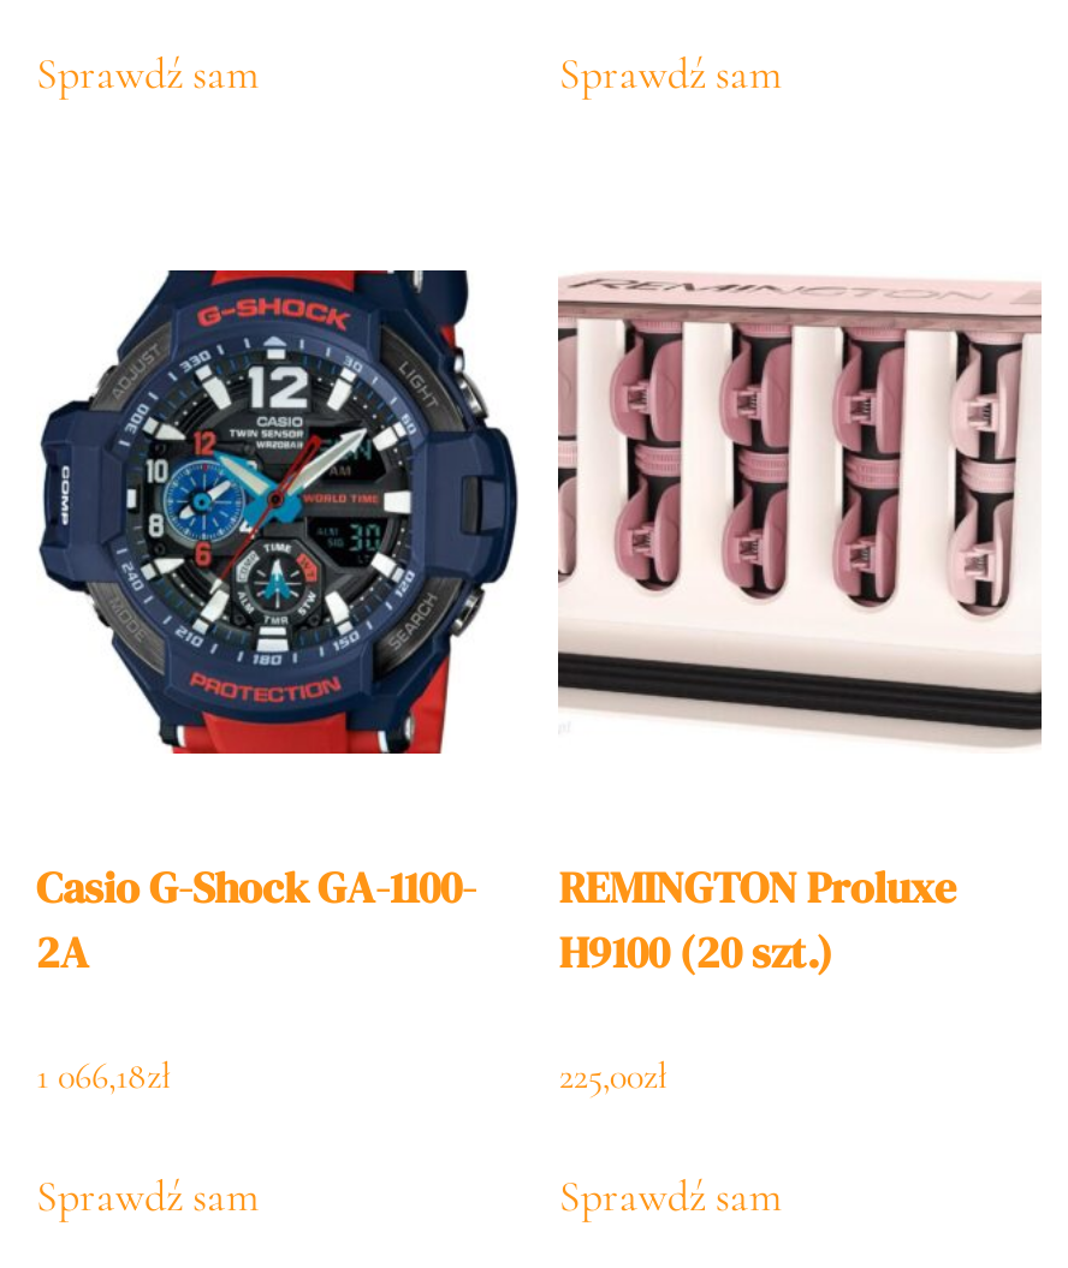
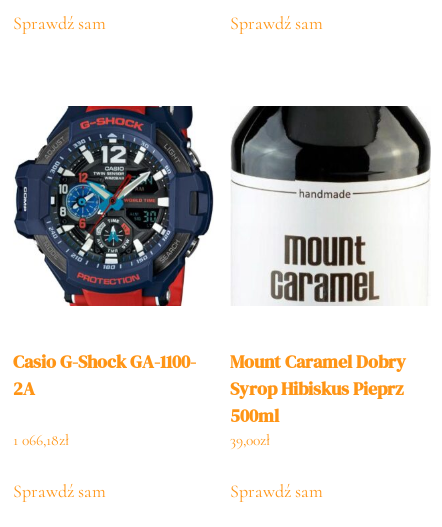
- [image]
+ [image]

- REMINGTON Proluxe
- H9100 (20 szt.)
- 225,00zł
+ Mount Caramel Dobry
+ Syrop Hibiskus Pieprz
+ 500ml
+ 39,00zł
